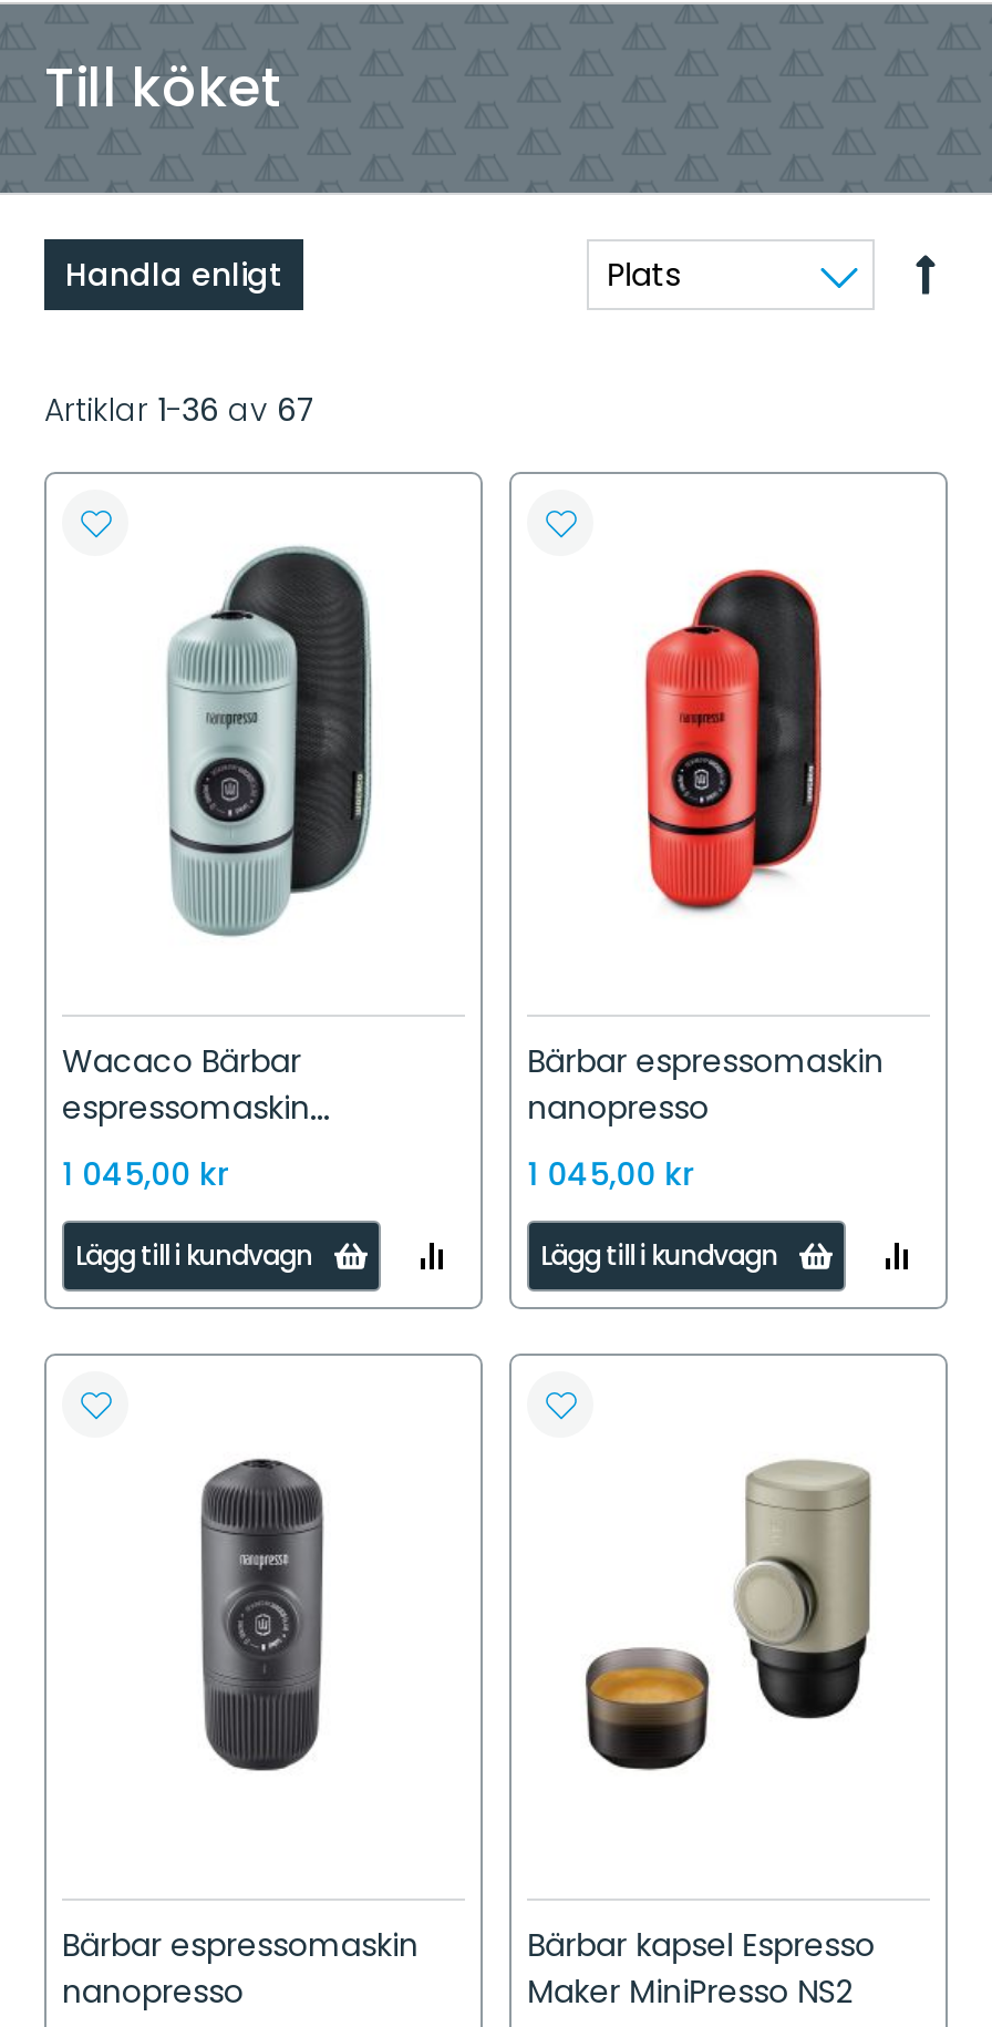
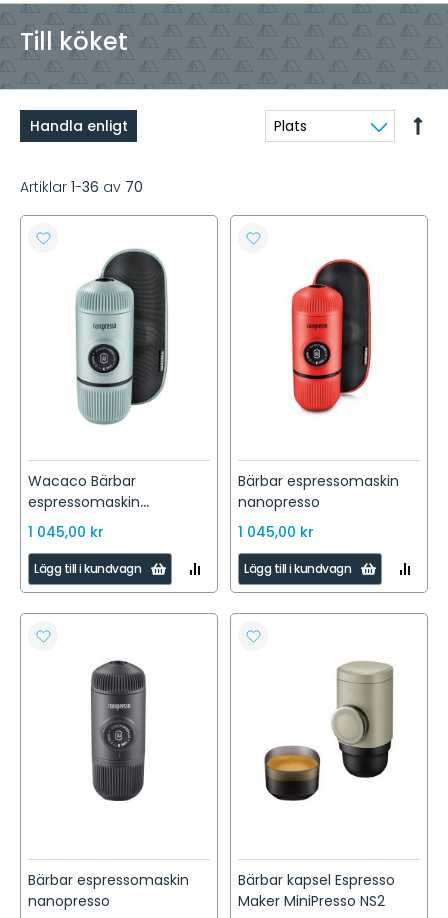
- Artiklar 1 -36 av 67
+ Artiklar 1 -36 av 70
